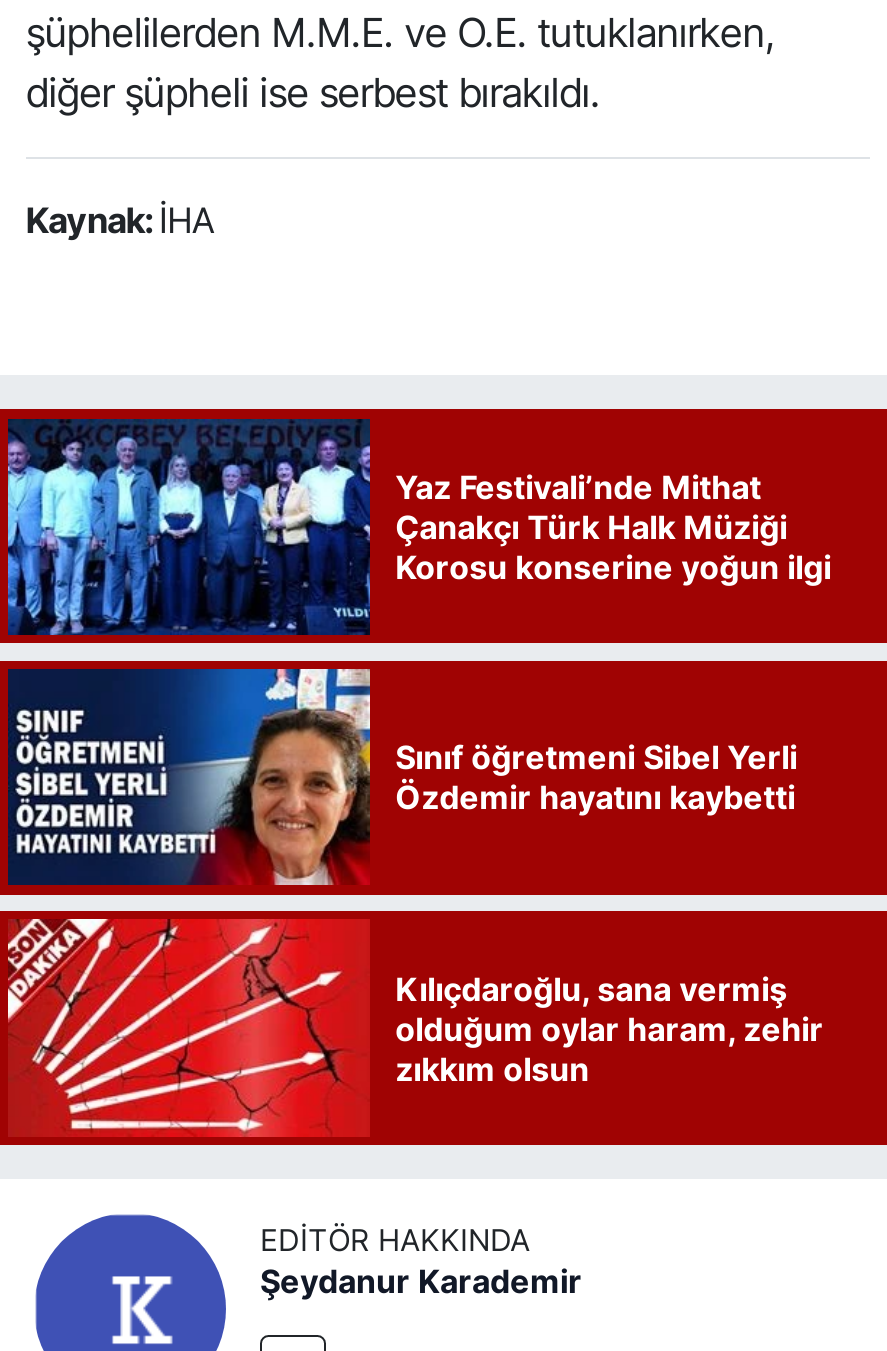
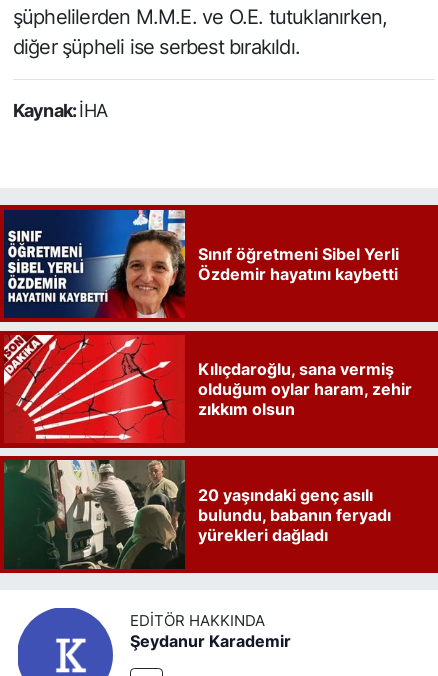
- [image]
- Yaz Festivali’nde Mithat
- Çanakçı Türk Halk Müziği
- Korosu konserine yoğun ilgi

moved up: [image] | Sınıf öğretmeni Sibel Yerli | Özdemir hayatını kaybetti | Kılıçdaroğlu, sana vermiş | olduğum oylar haram, zehir | zıkkım olsun

+ [image]
+ 20 yaşındaki genç asılı
+ bulundu, babanın feryadı
+ yürekleri dağladı
